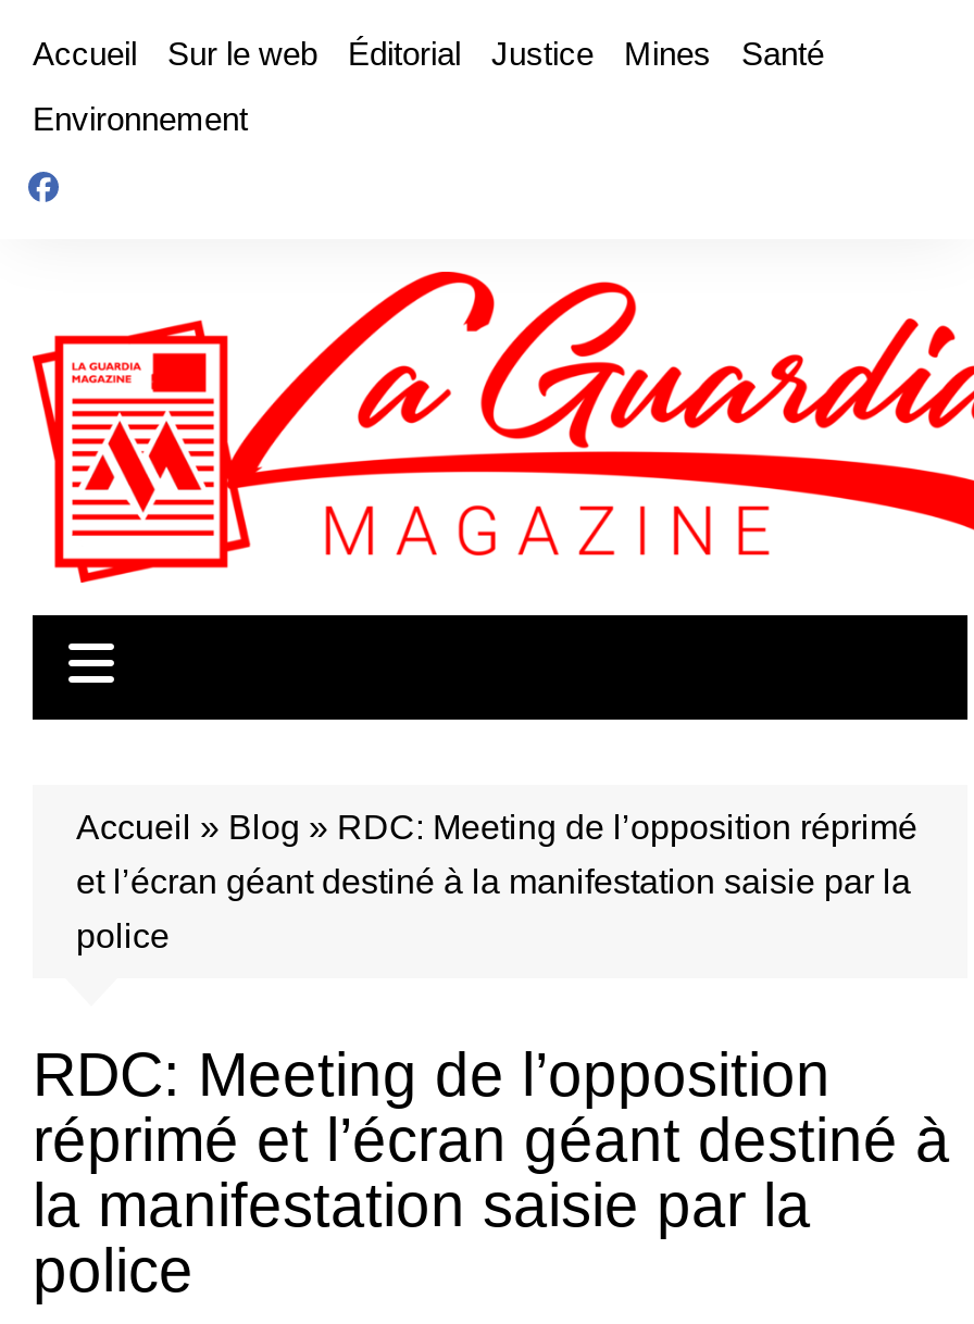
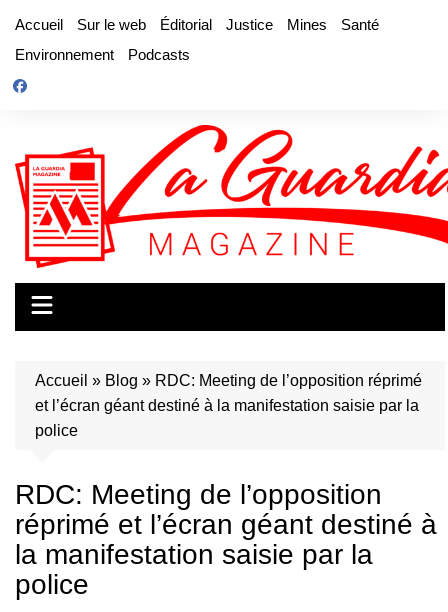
+ Podcasts
